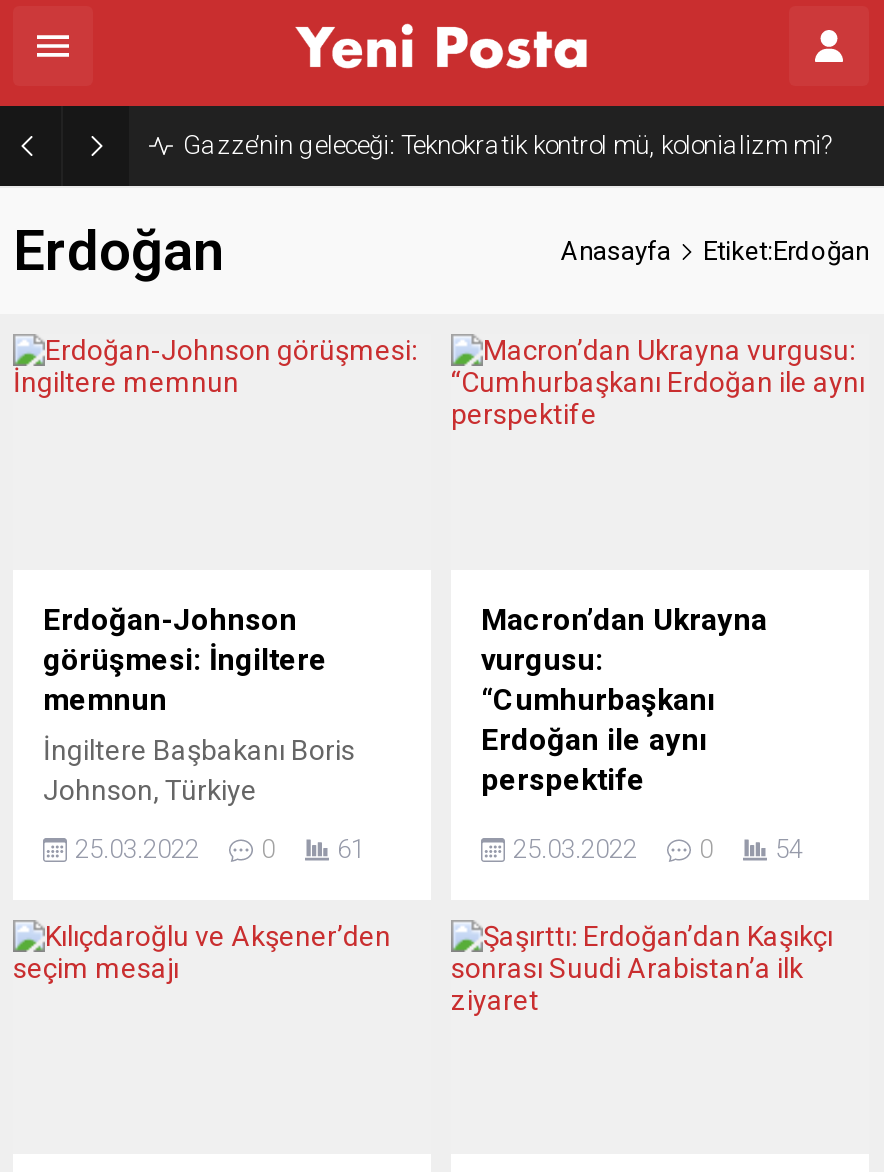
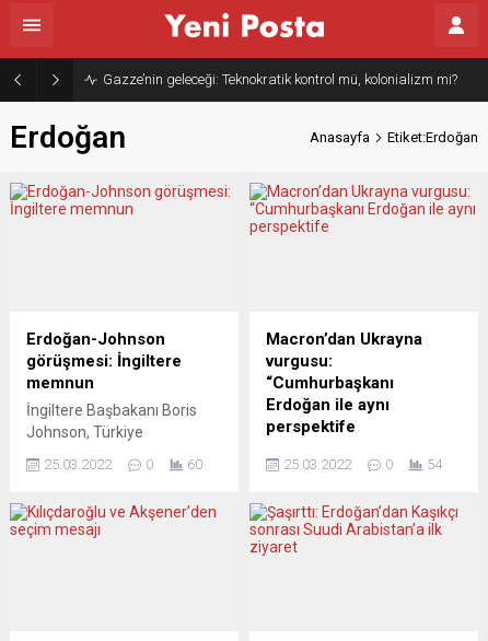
- 61
+ 60
